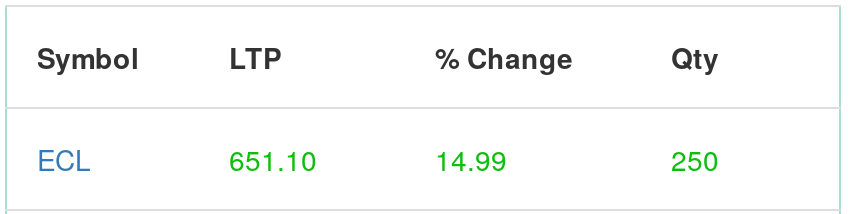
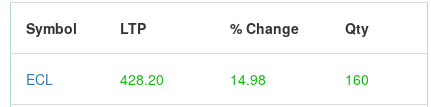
- 651.10
- 14.99
- 250
+ 428.20
+ 14.98
+ 160
